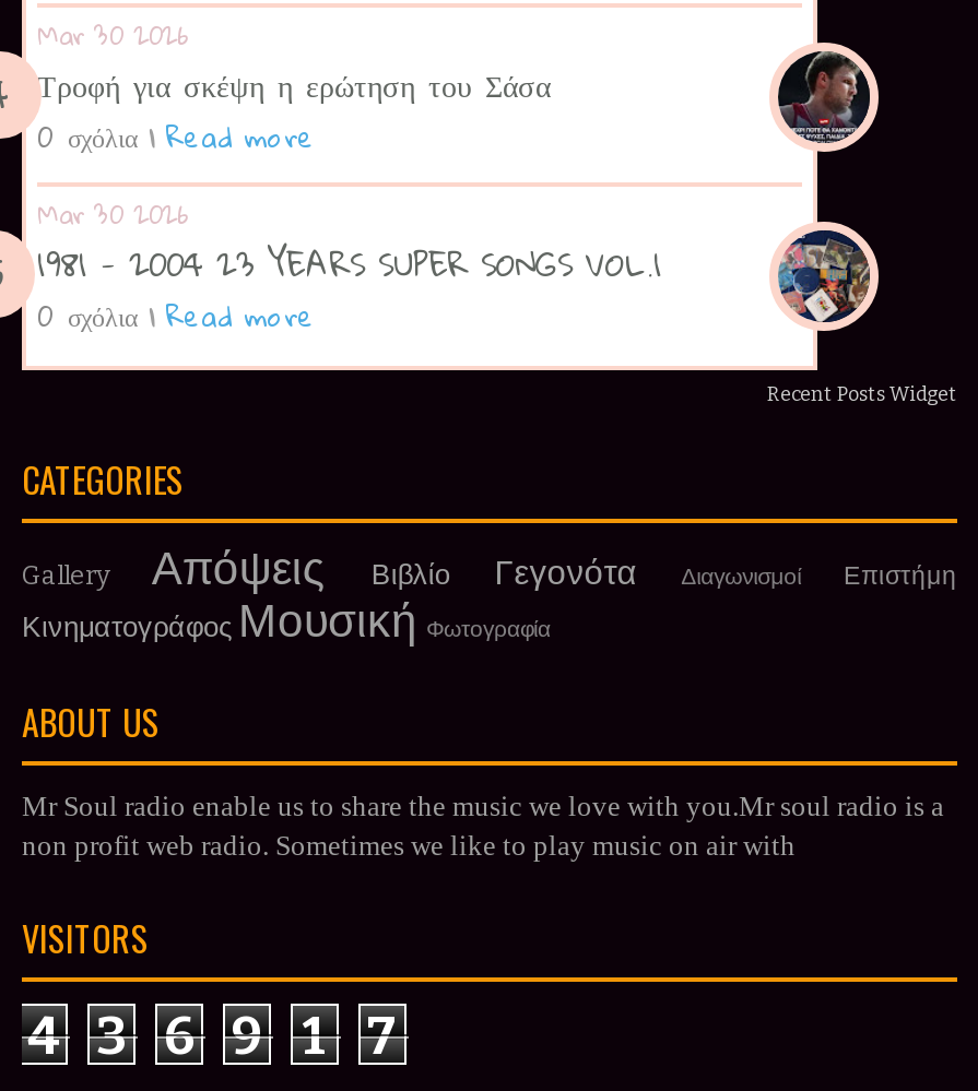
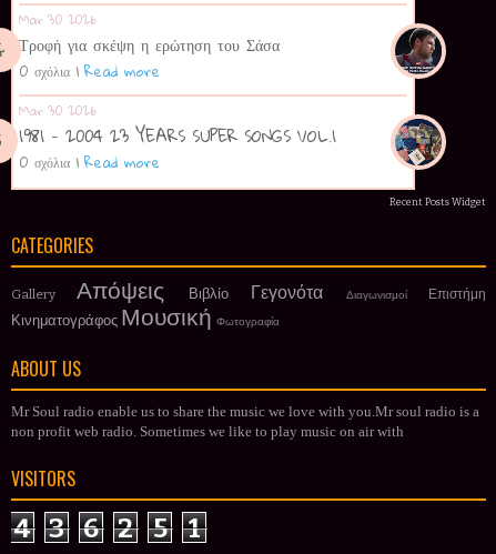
- 9
+ 2
+ 5

- 7
